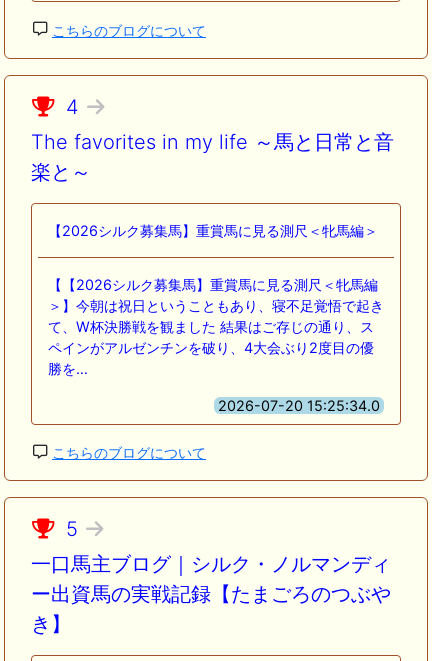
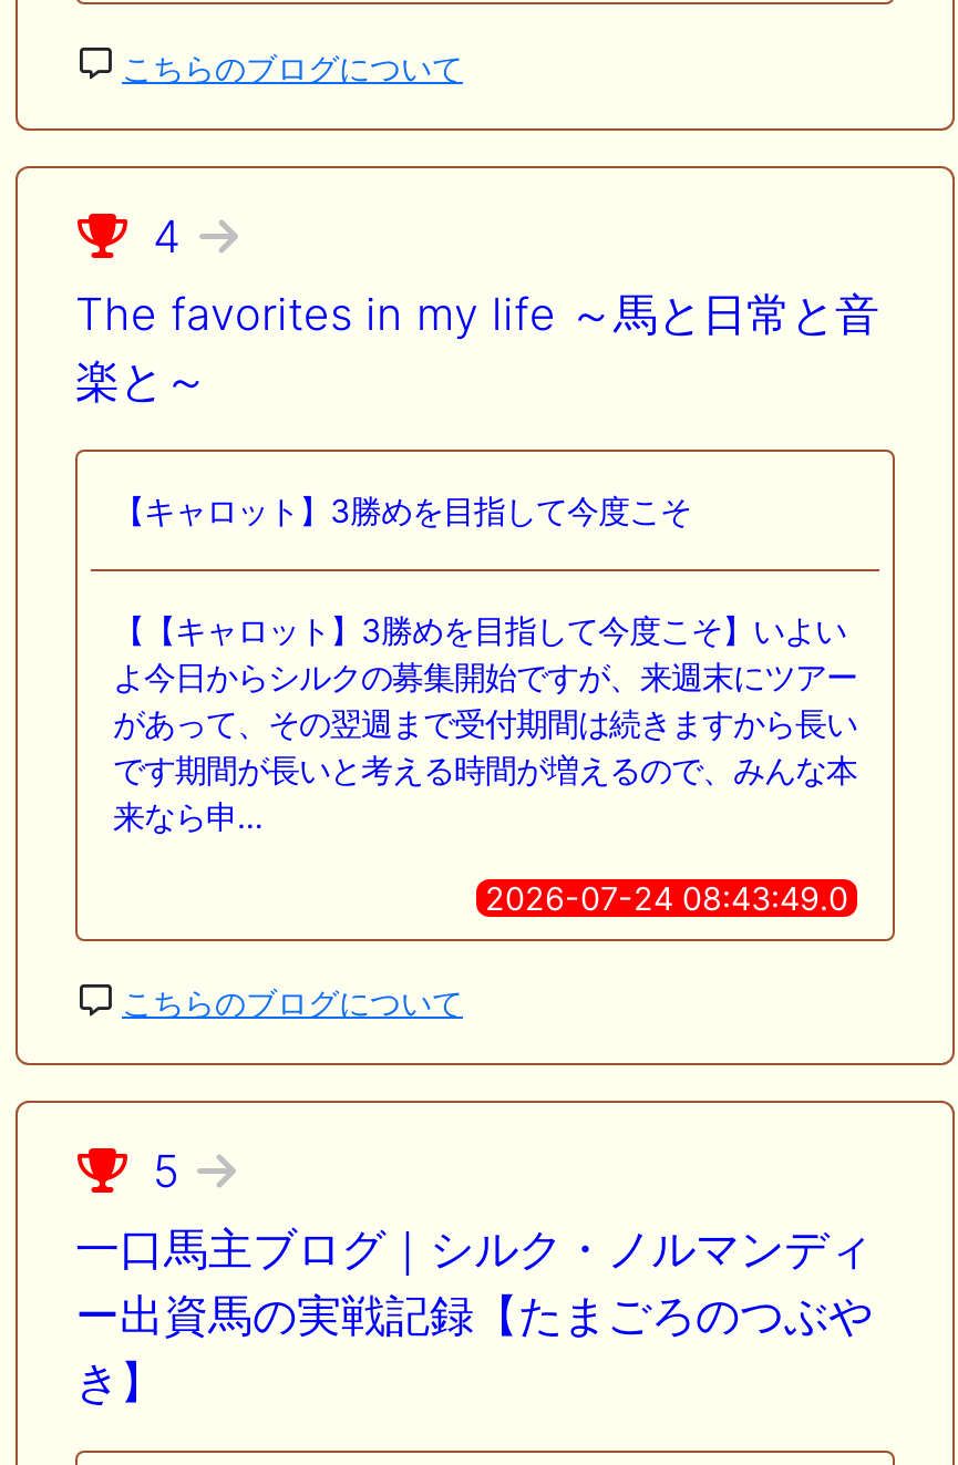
- 【2026シルク募集馬】重賞馬に見る測尺＜牝馬編＞
+ 【キャロット】3勝めを目指して今度こそ

- 【【2026シルク募集馬】重賞馬に見る測尺＜牝馬編
- ＞】今朝は祝日ということもあり、寝不足覚悟で起き
- て、W杯決勝戦を観ました 結果はご存じの通り、ス
- ペインがアルゼンチンを破り、4大会ぶり2度目の優
- 勝を…
+ 【【キャロット】3勝めを目指して今度こそ】いよい
+ よ今日からシルクの募集開始ですが、来週末にツアー
+ があって、その翌週まで受付期間は続きますから長い
+ です期間が長いと考える時間が増えるので、みんな本
+ 来なら申…

- 2026-07-20 15:25:34.0
+ 2026-07-24 08:43:49.0
